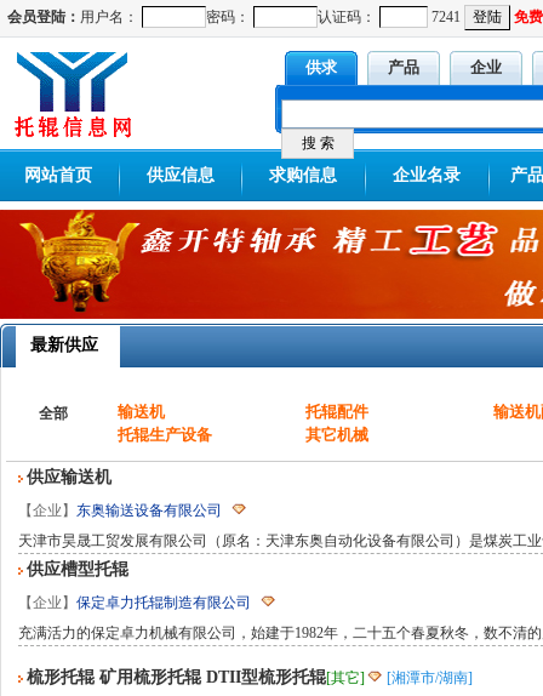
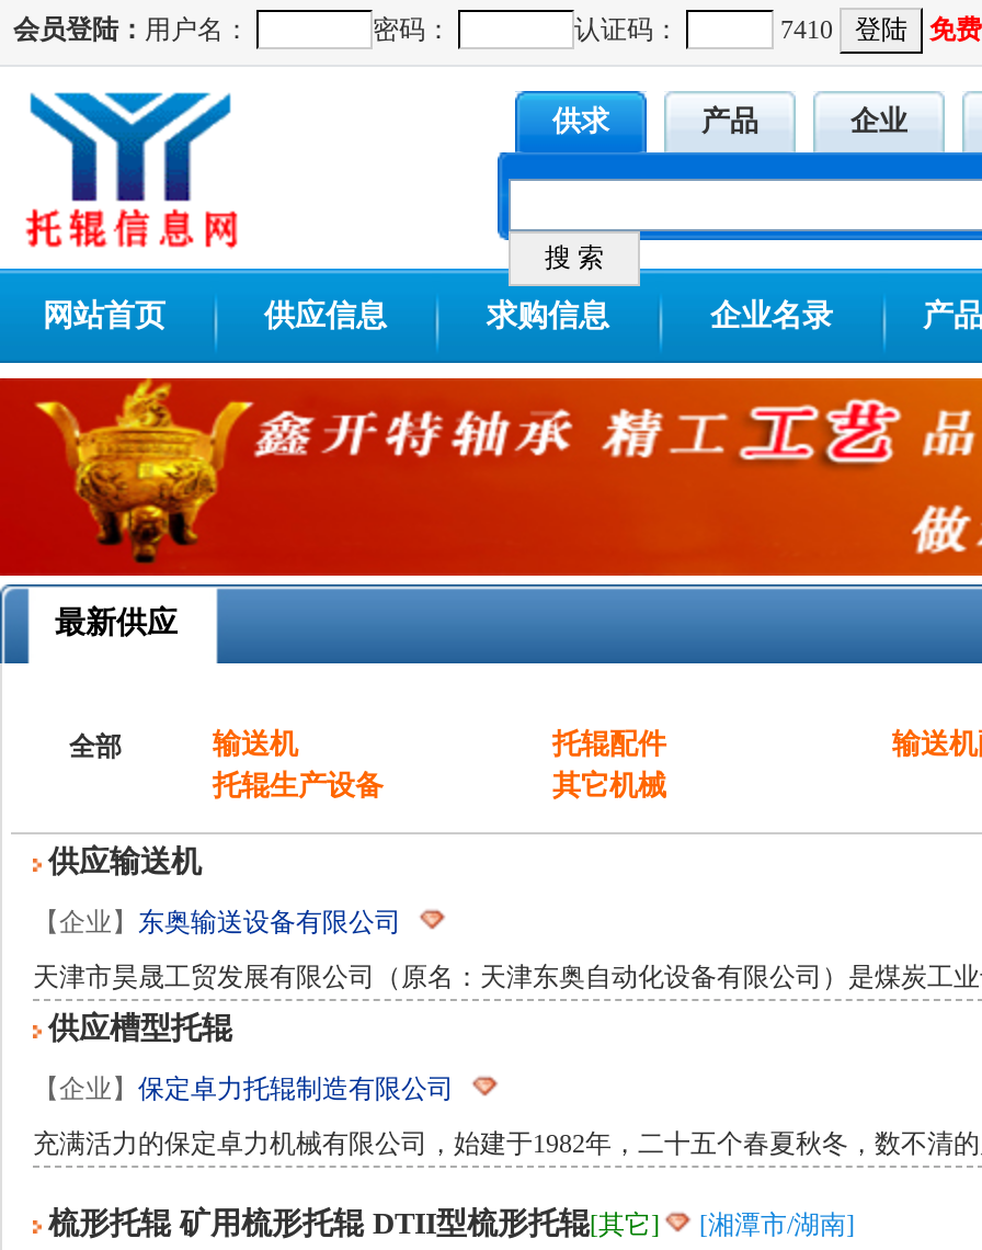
- 7241
+ 7410
